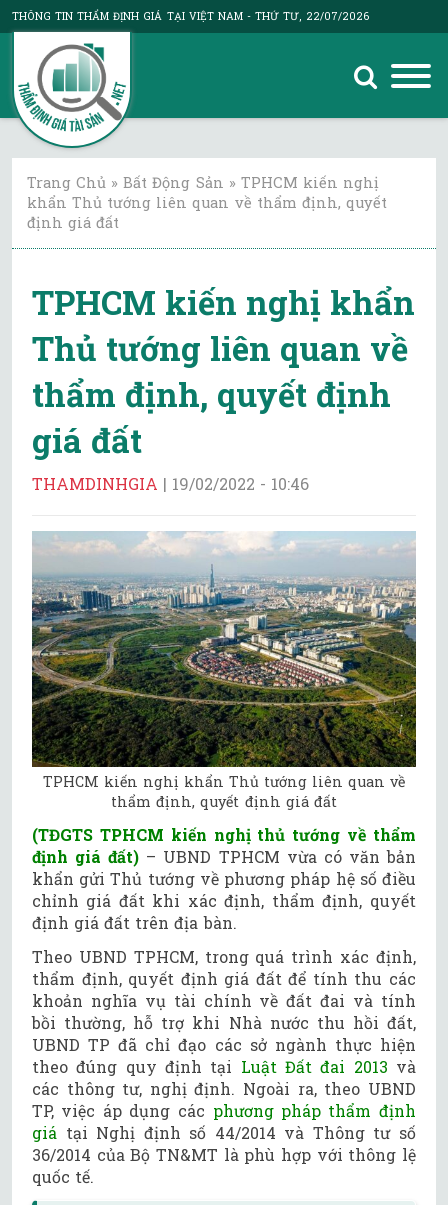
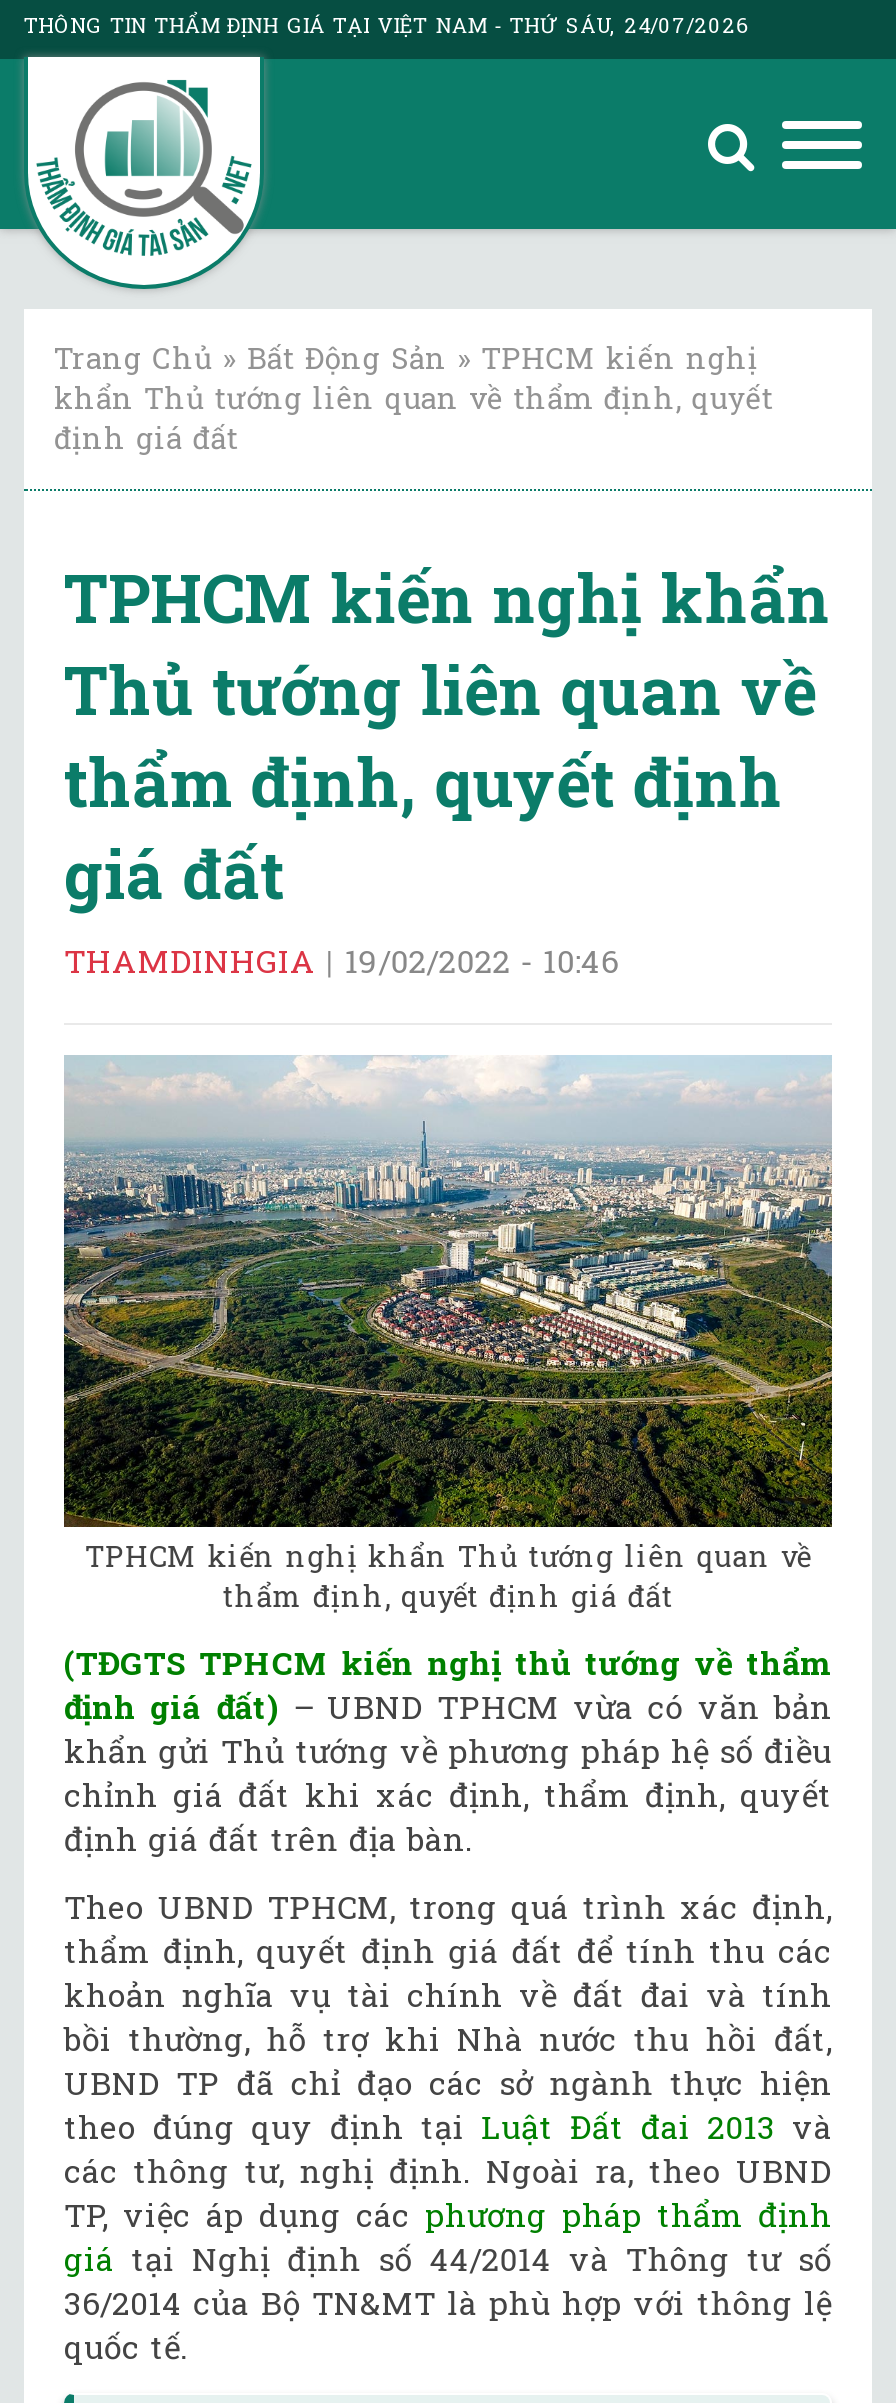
- THÔNG TIN THẨM ĐỊNH GIÁ TẠI VIỆT NAM - THỨ TƯ, 22/07/2026
+ THÔNG TIN THẨM ĐỊNH GIÁ TẠI VIỆT NAM - THỨ SÁU, 24/07/2026
